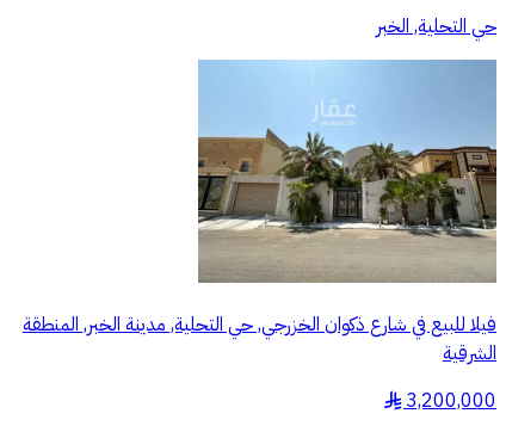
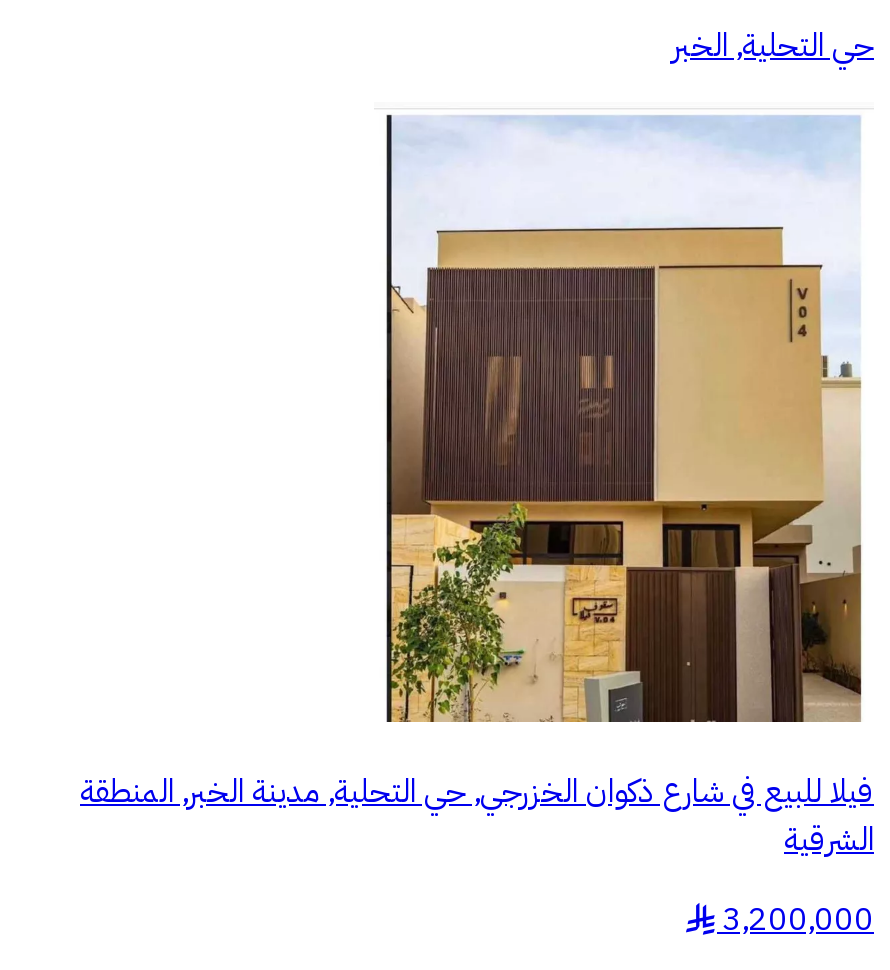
- [image]
+ [image]
